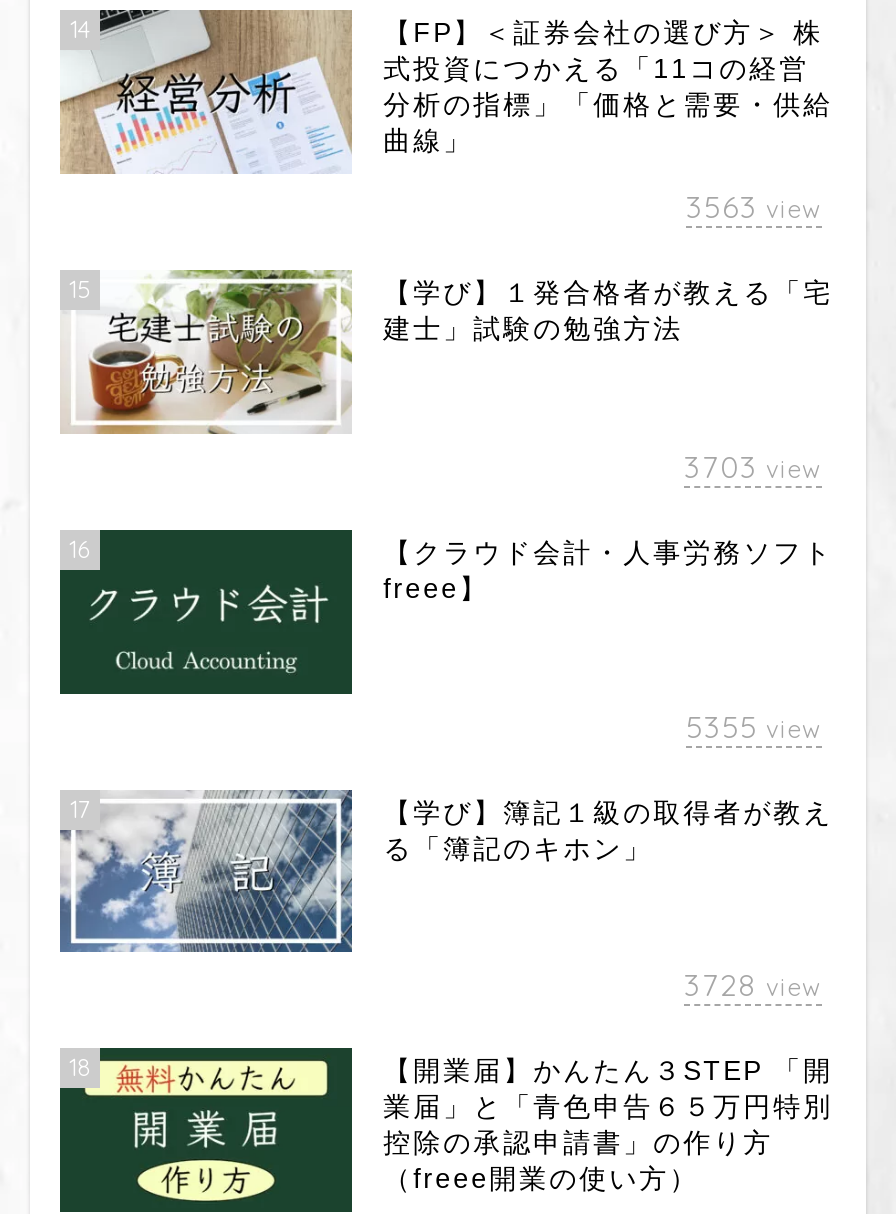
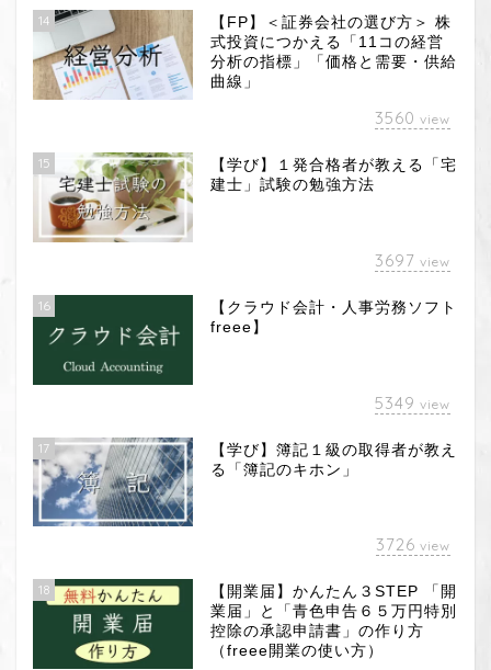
- 3563 view
+ 3560 view

- 3703 view
+ 3697 view

- 5355 view
+ 5349 view

- 3728 view
+ 3726 view
